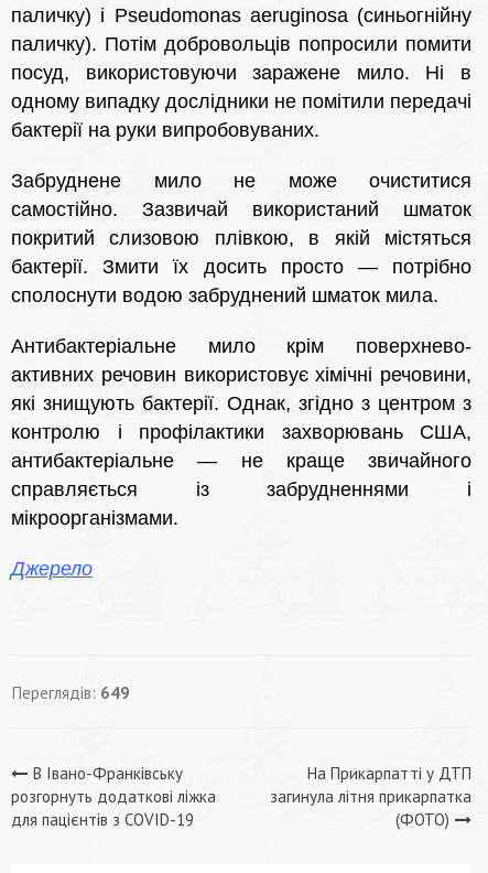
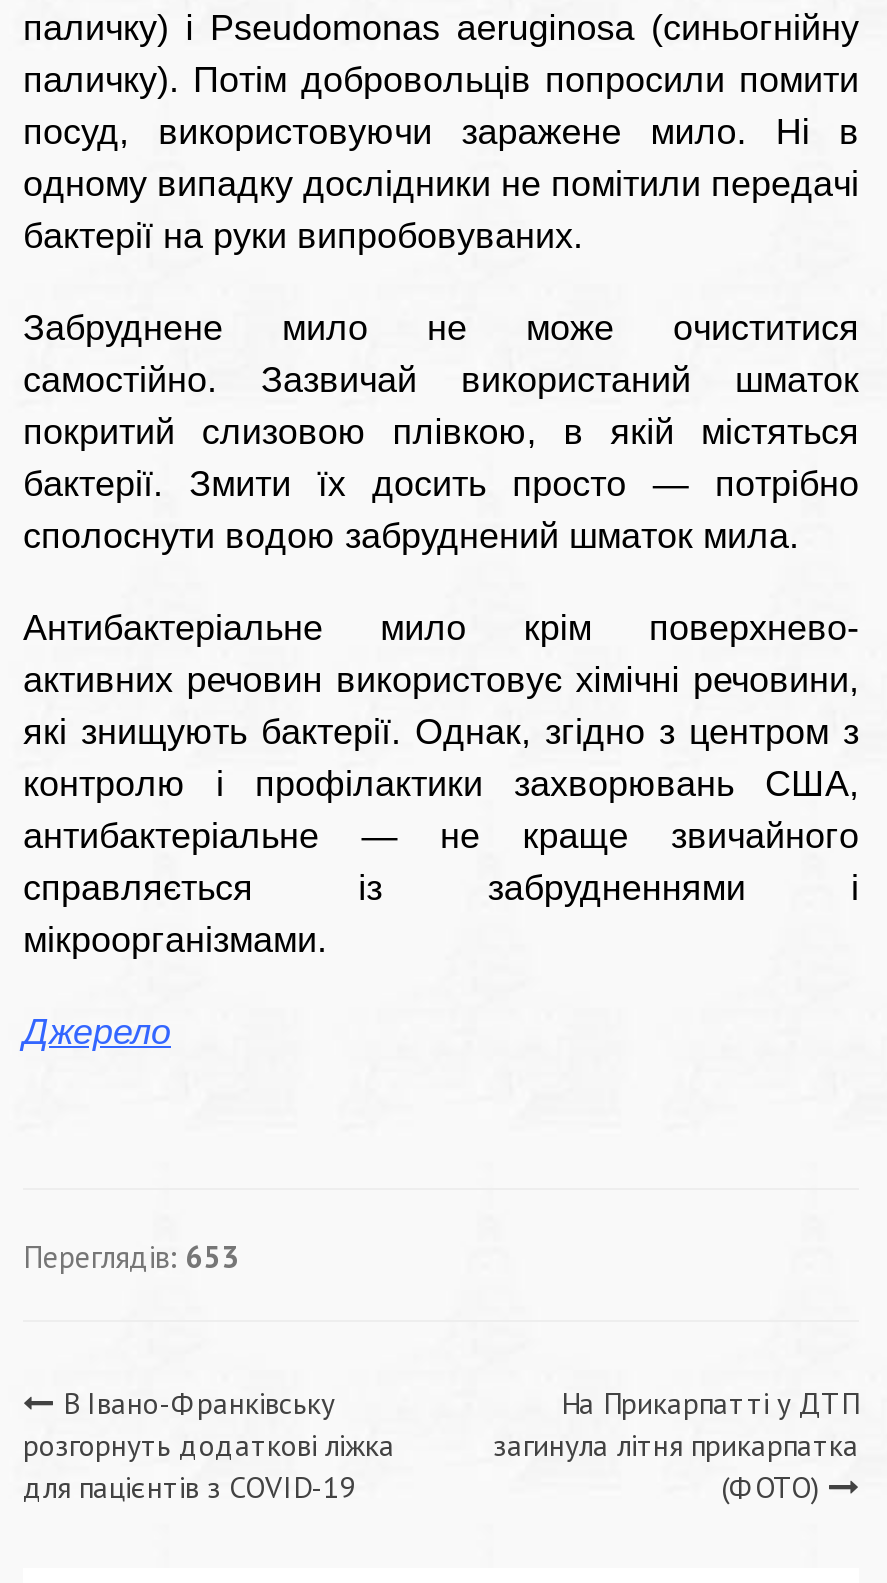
- Переглядів: 649
+ Переглядів: 653
